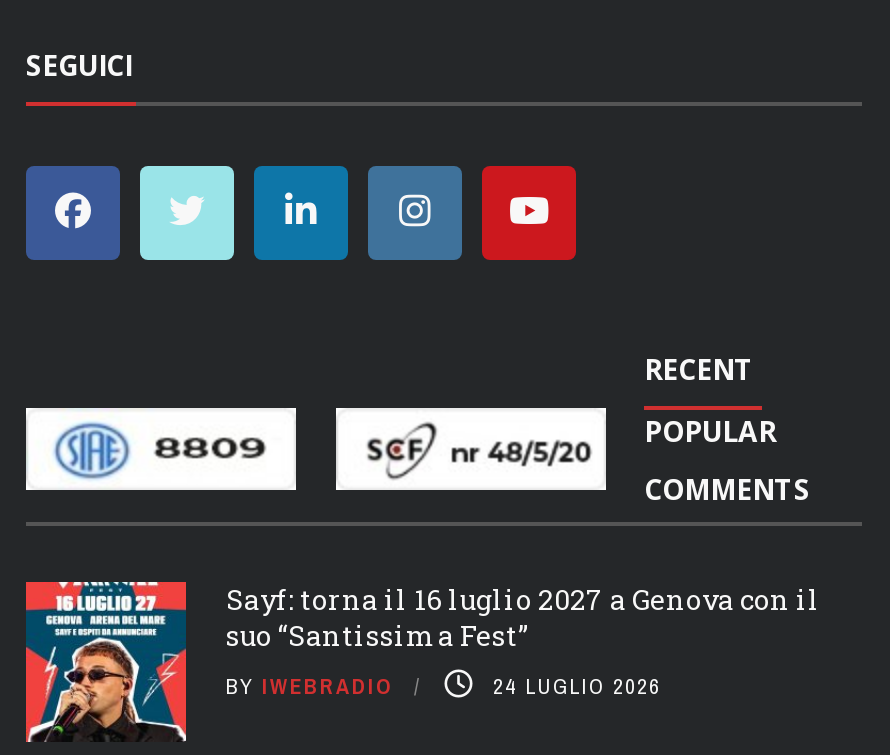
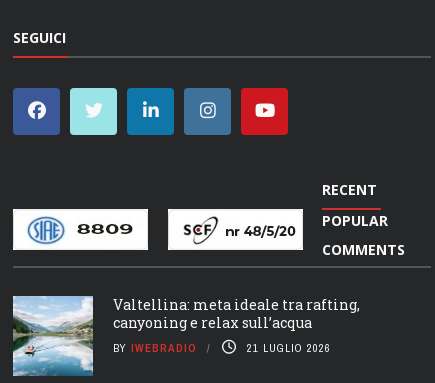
- [image]
- Sayf: torna il 16 luglio 2027 a Genova con il
- suo “Santissima Fest”
+ [image]
+ Valtellina: meta ideale tra rafting,
+ canyoning e relax sull’acqua

- 24 LUGLIO 2026
+ 21 LUGLIO 2026
